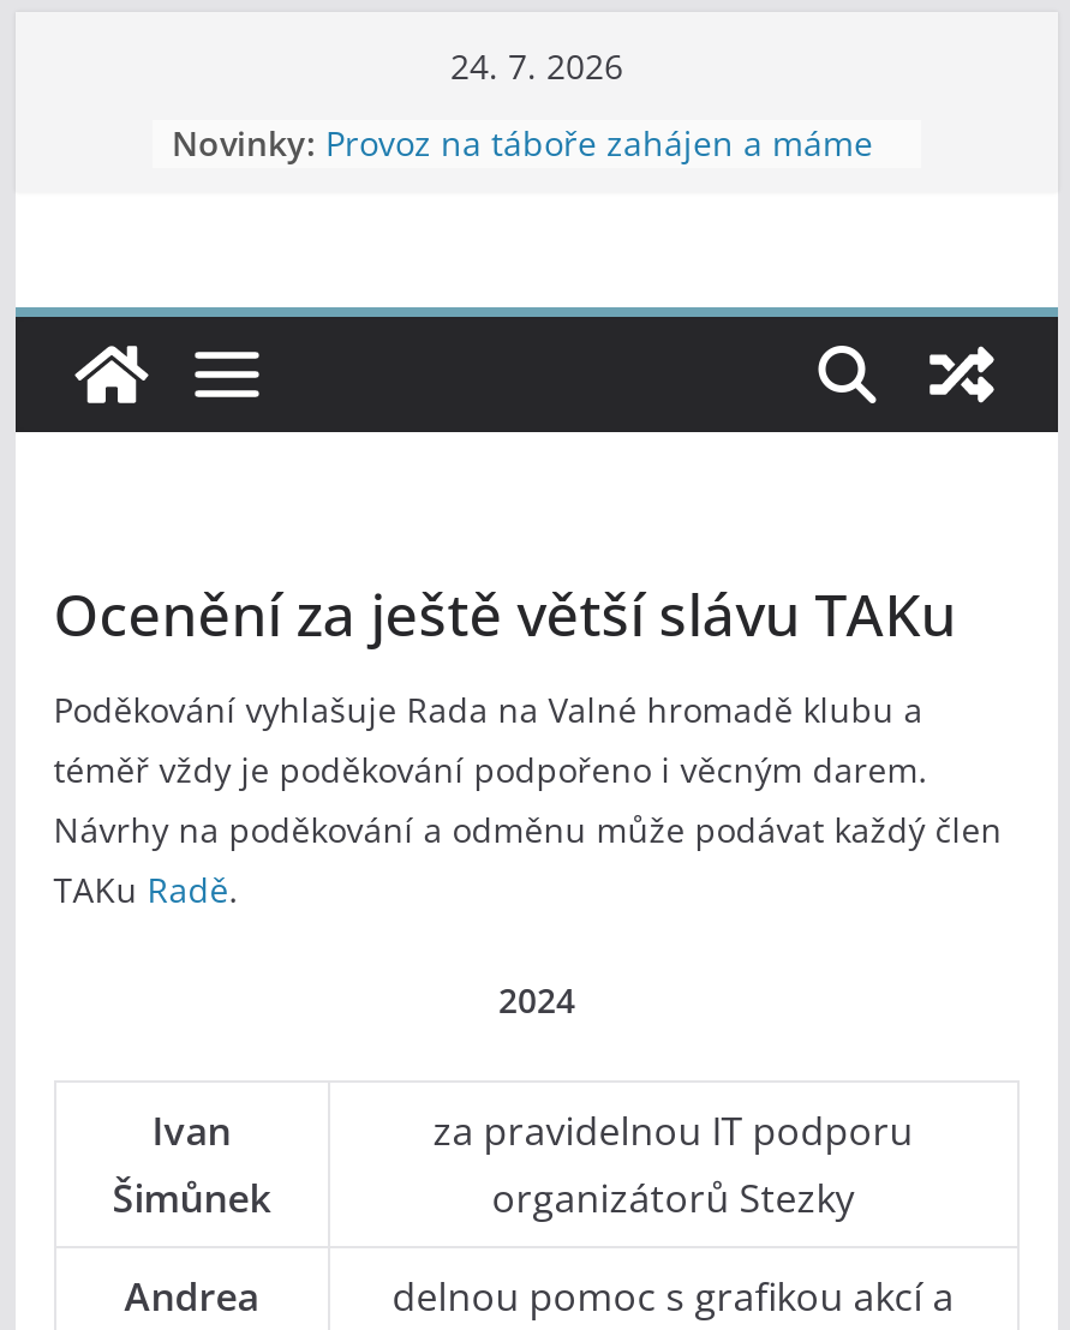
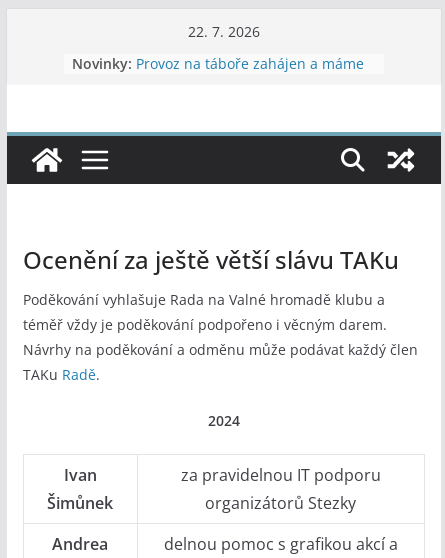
- 24. 7. 2026
+ 22. 7. 2026
